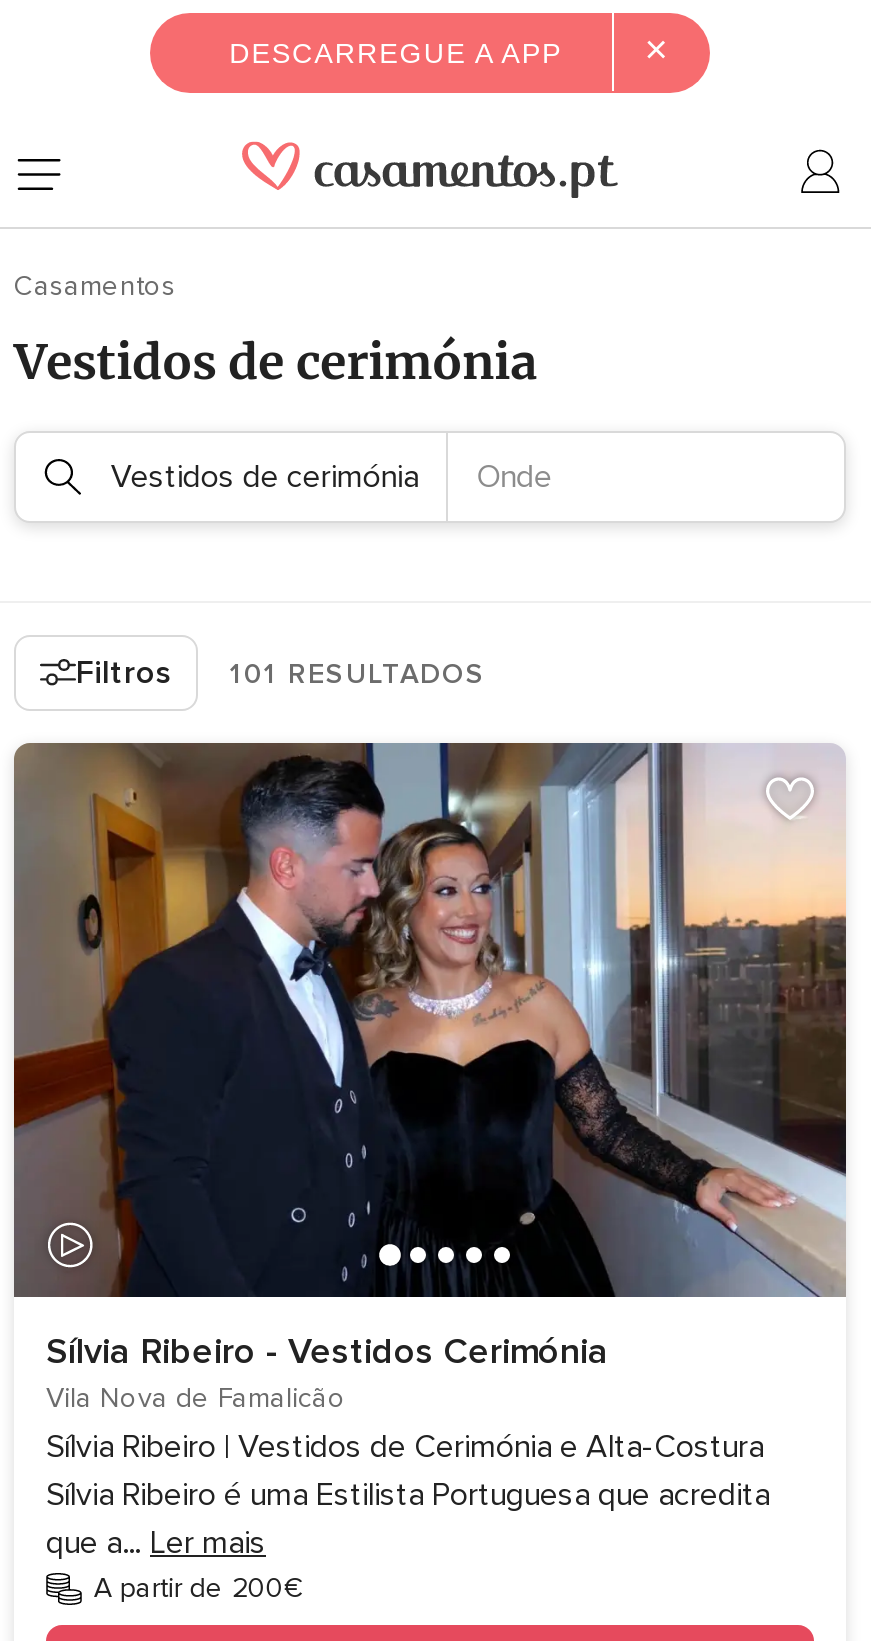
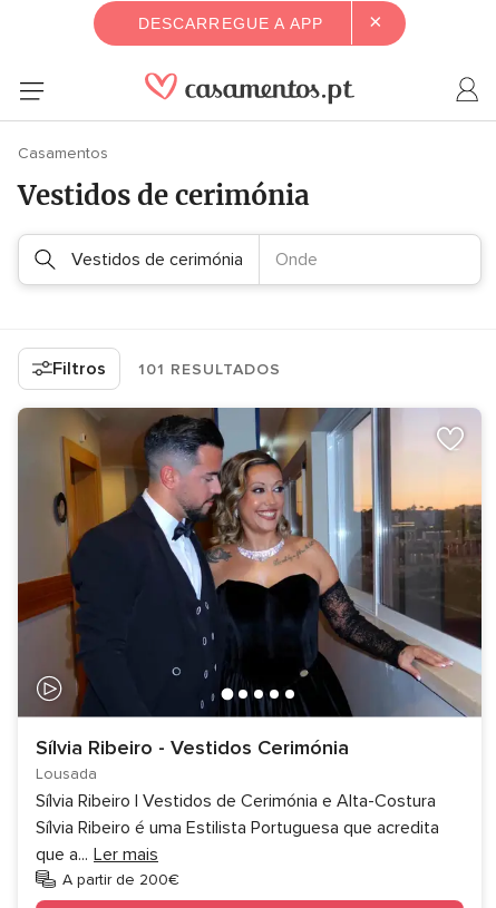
- Vila Nova de Famalicão
+ Lousada
